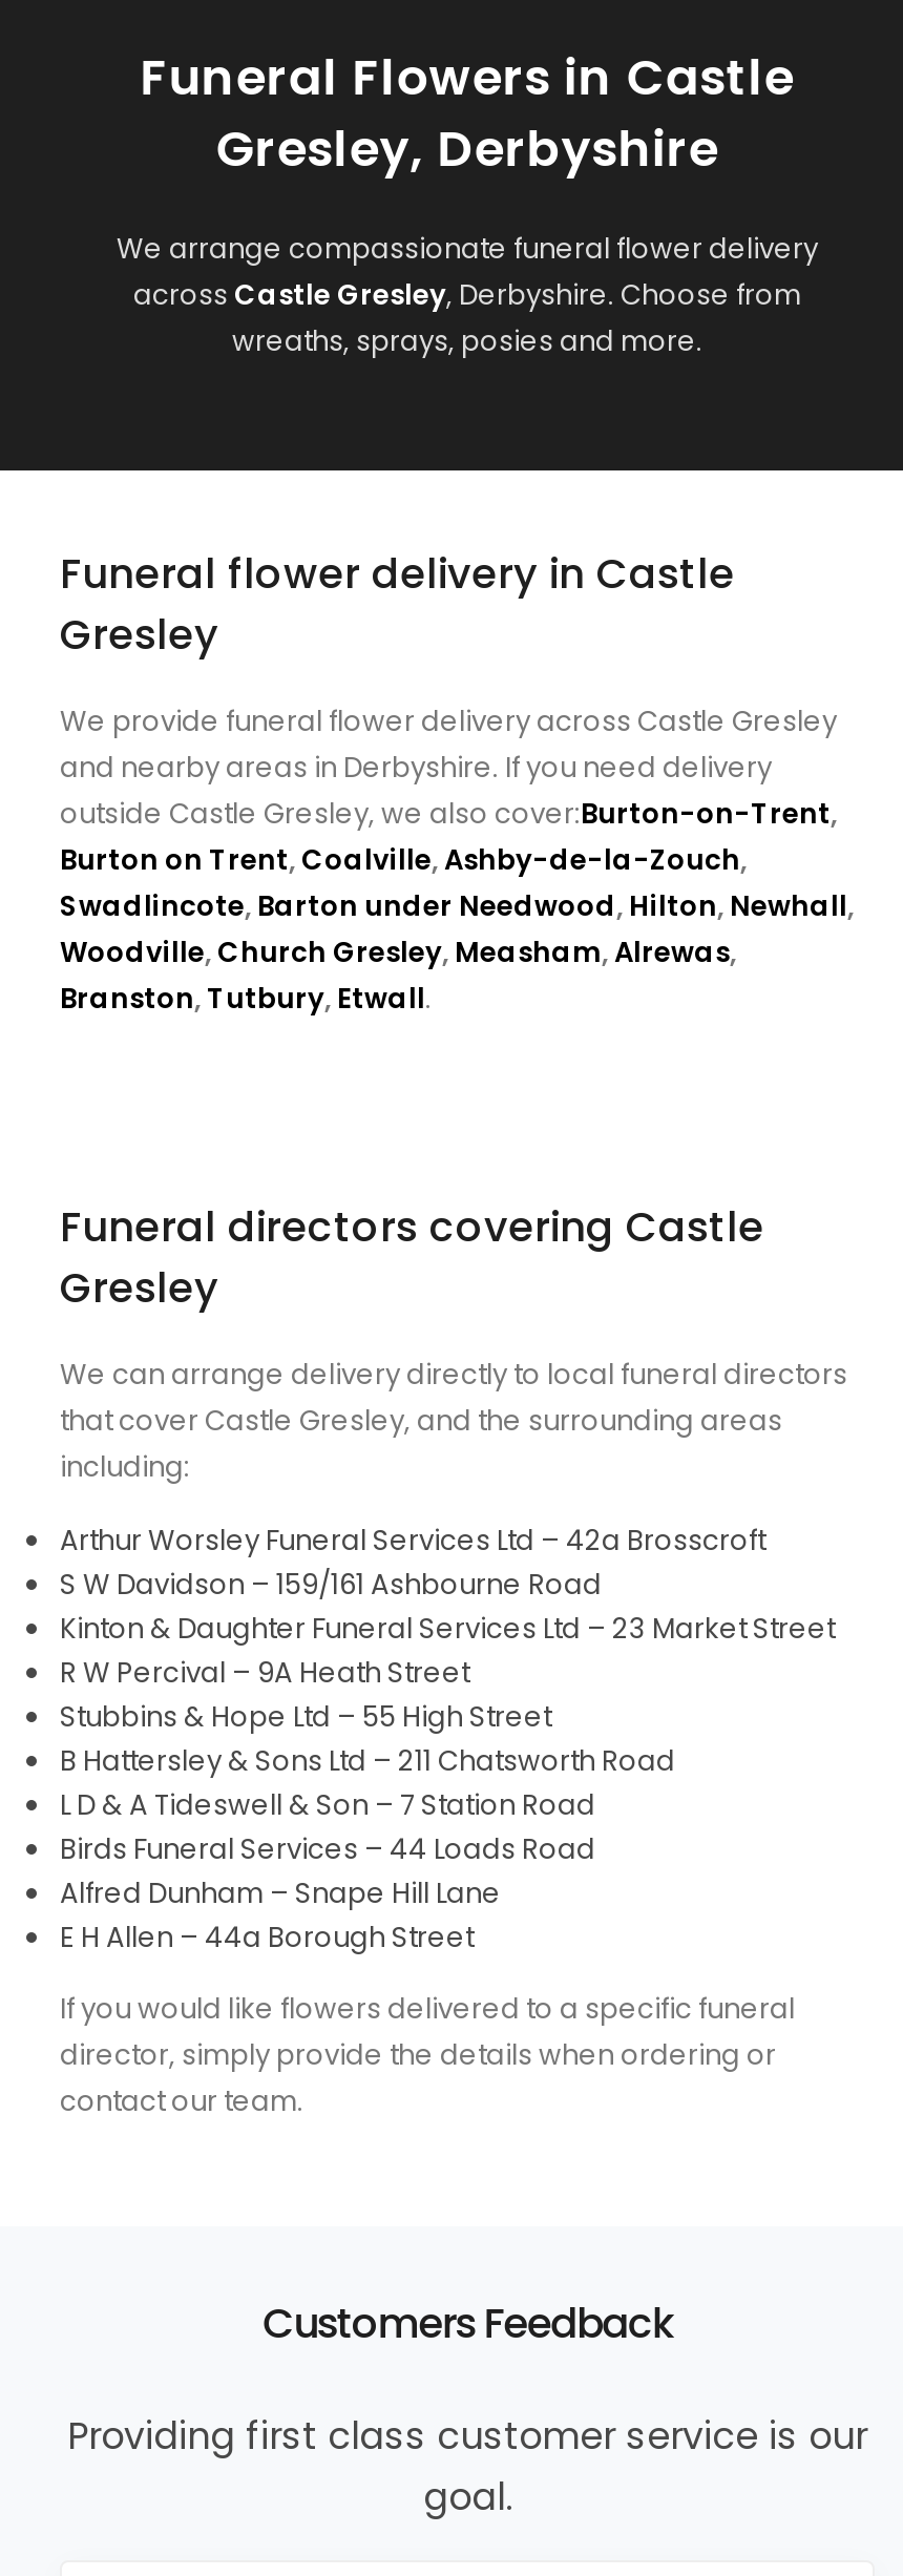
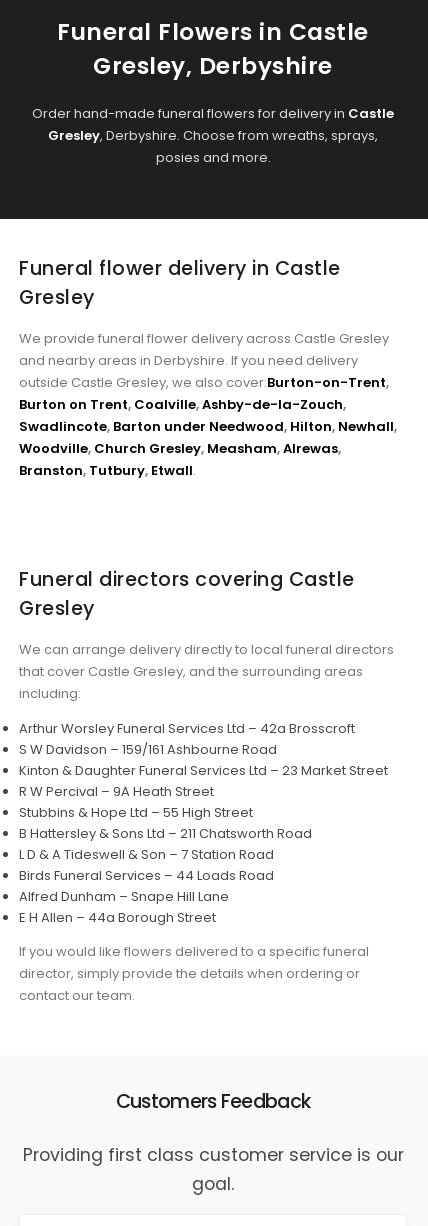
- We arrange compassionate funeral flower delivery
- across Castle Gresley, Derbyshire. Choose from
- wreaths, sprays, posies and more.
+ Order hand-made funeral flowers for delivery in Castle
+ Gresley, Derbyshire. Choose from wreaths, sprays,
+ posies and more.
